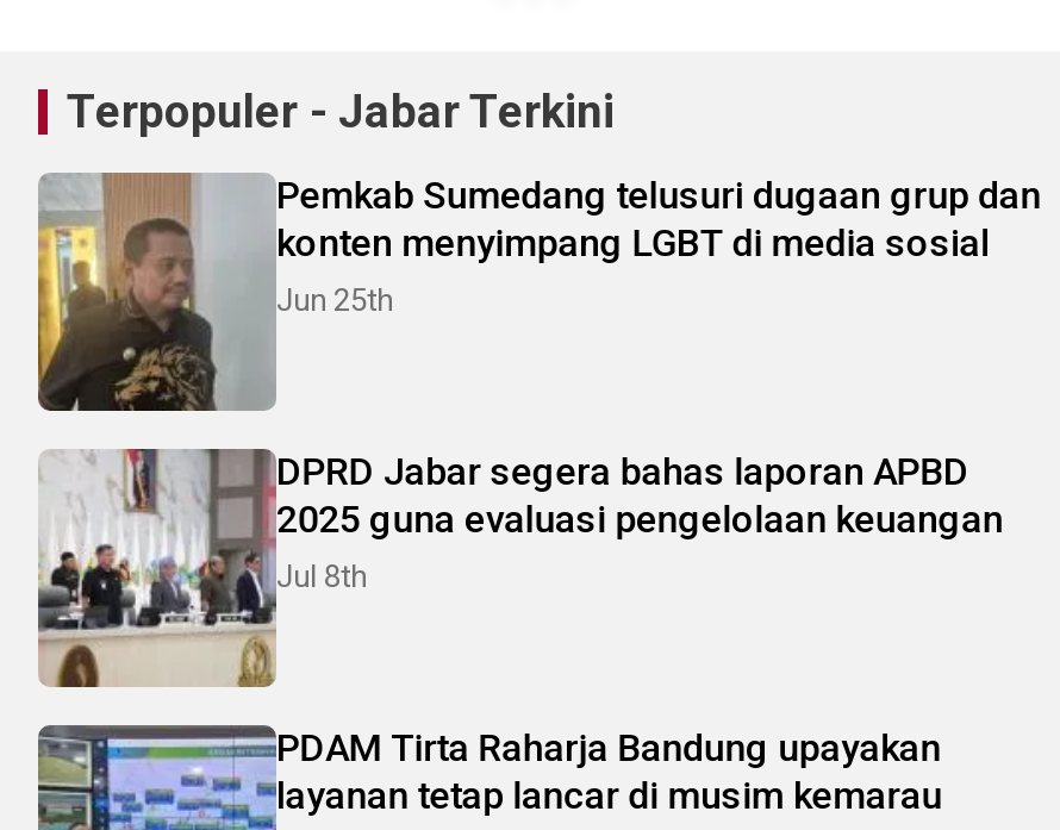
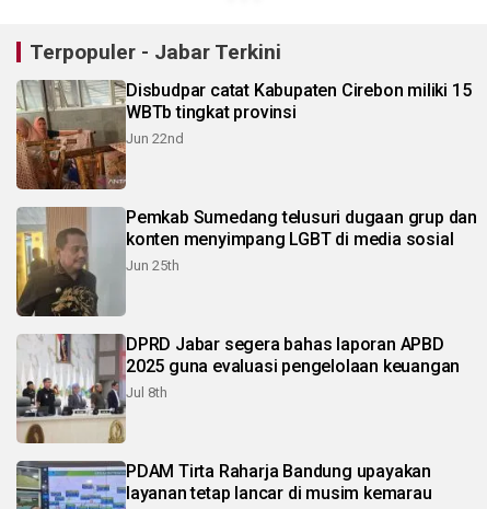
+ [image]
+ Disbudpar catat Kabupaten Cirebon miliki 15
+ WBTb tingkat provinsi
+ Jun 22nd
